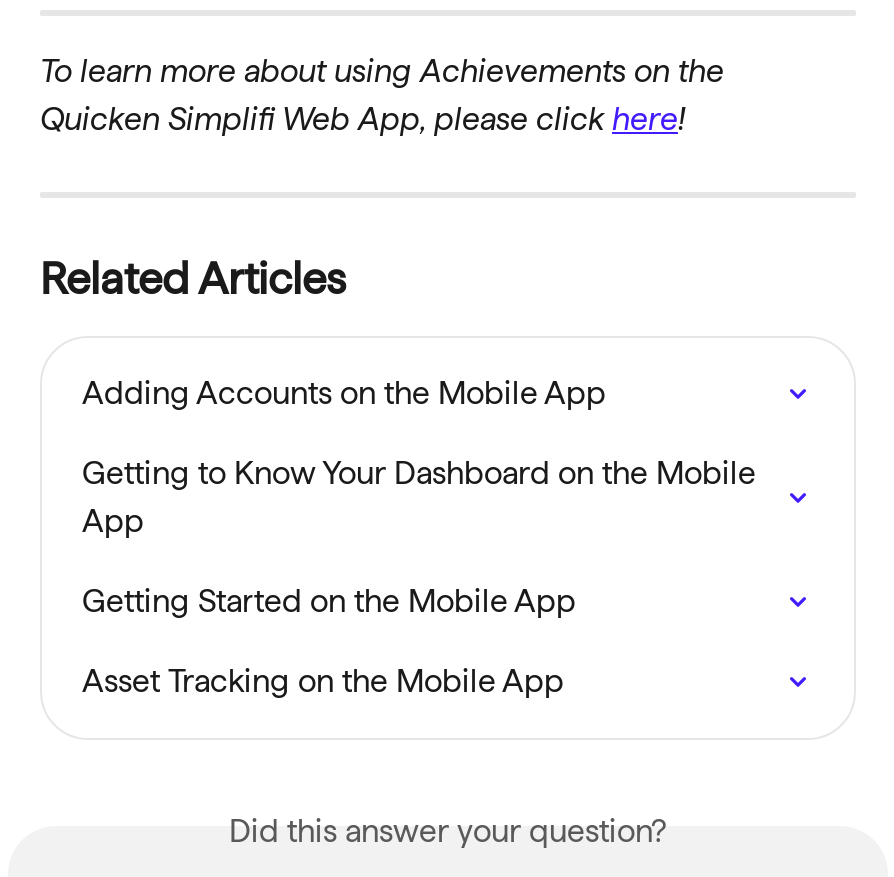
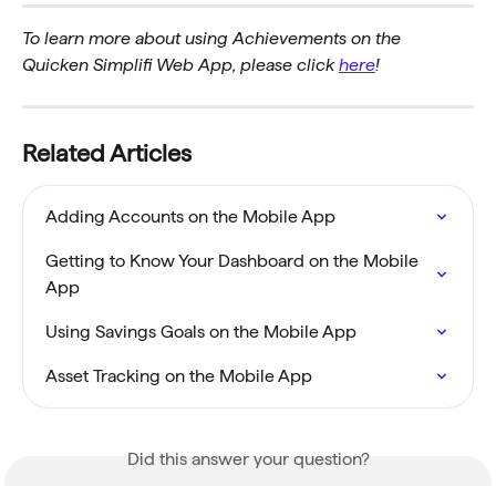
- Getting Started on the Mobile App
+ Using Savings Goals on the Mobile App
